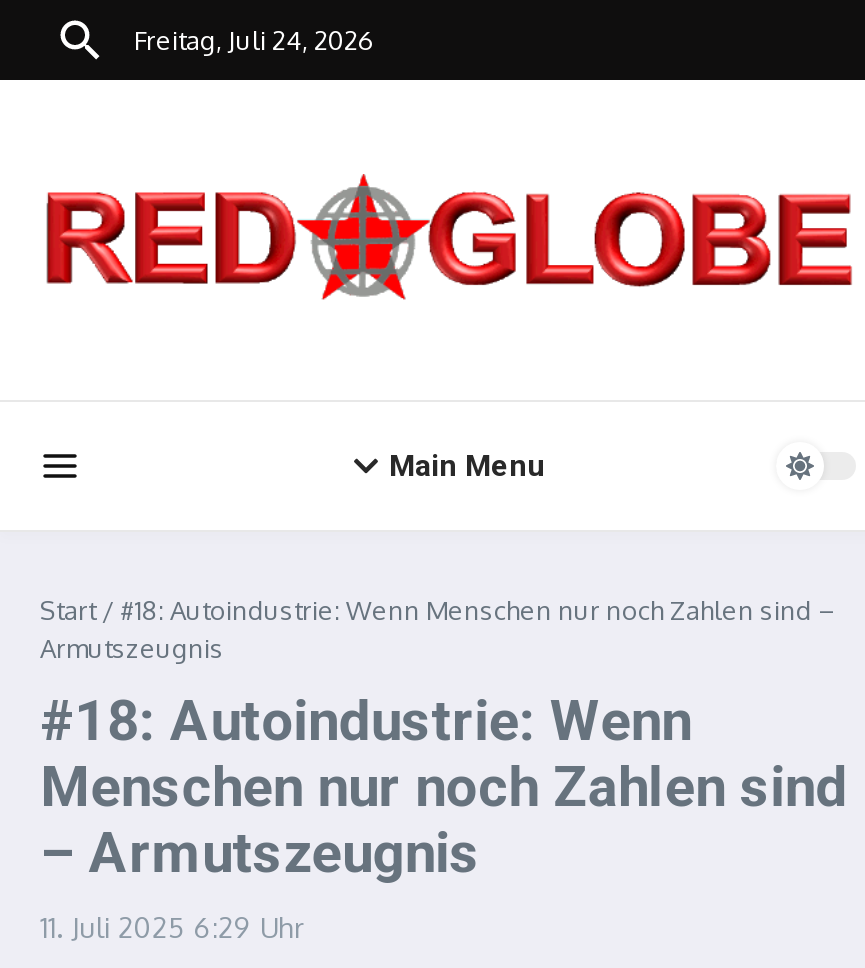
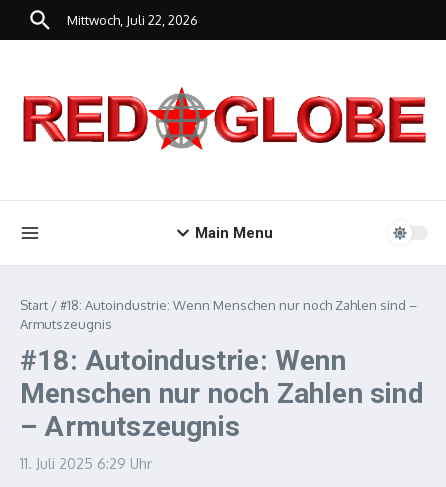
- Freitag, Juli 24, 2026
+ Mittwoch, Juli 22, 2026
